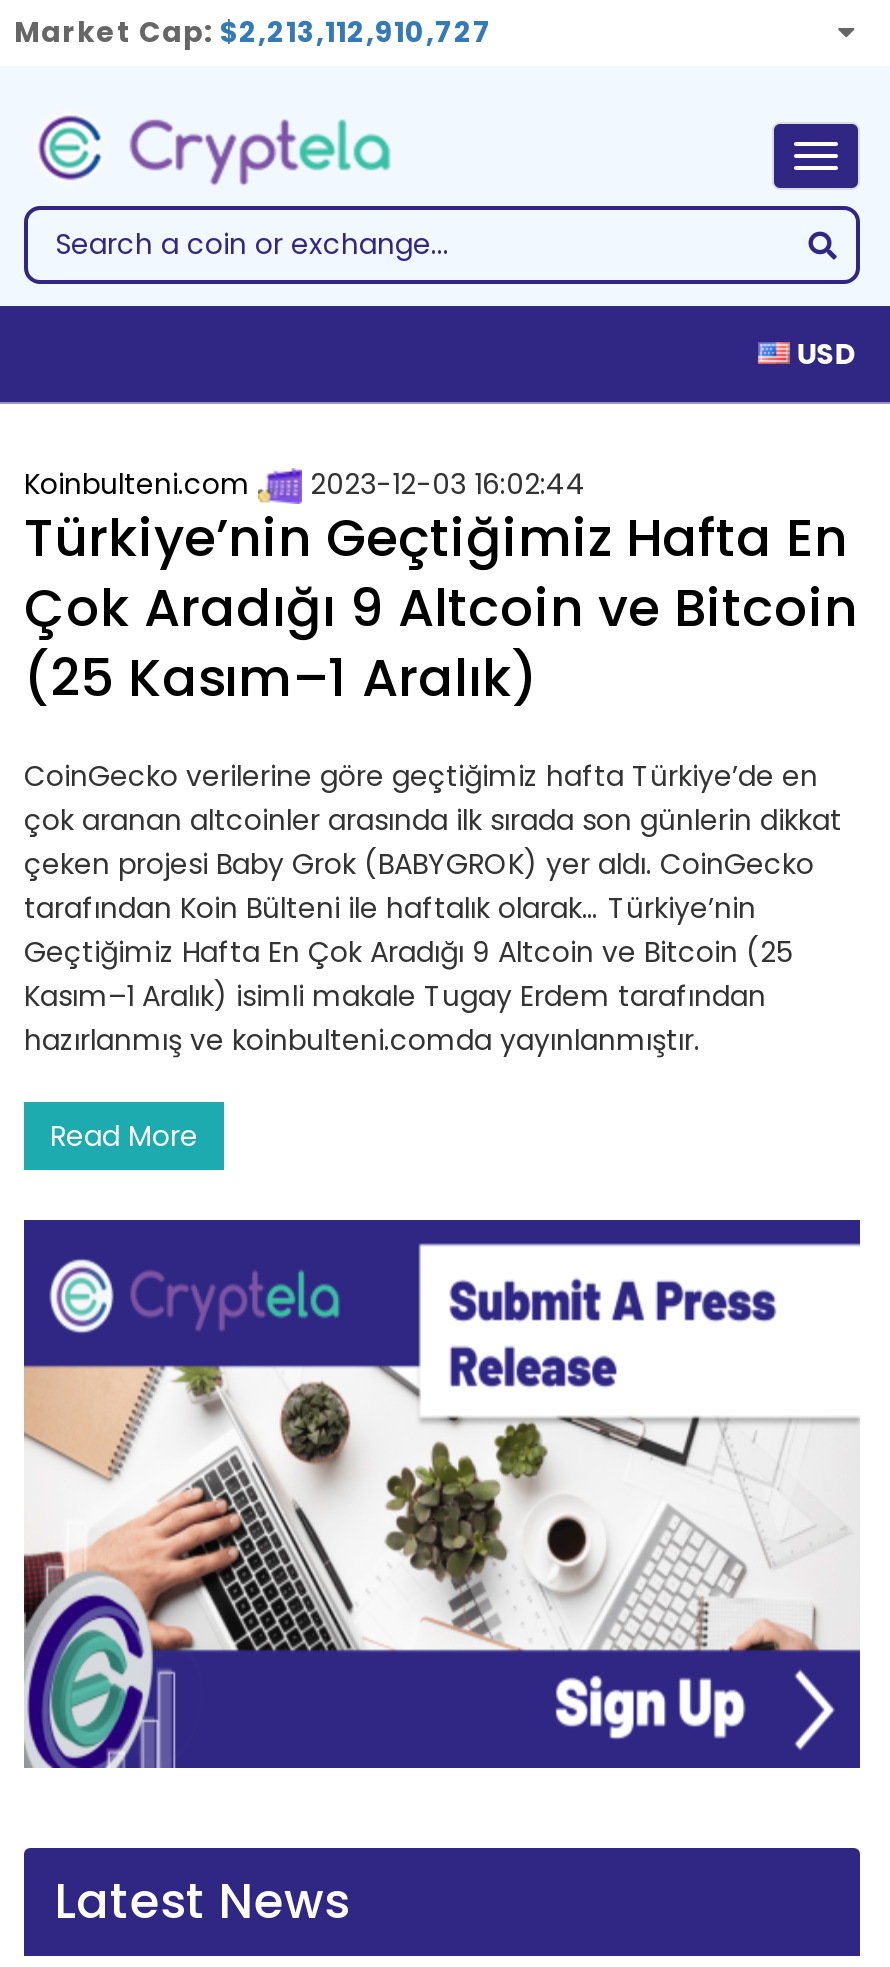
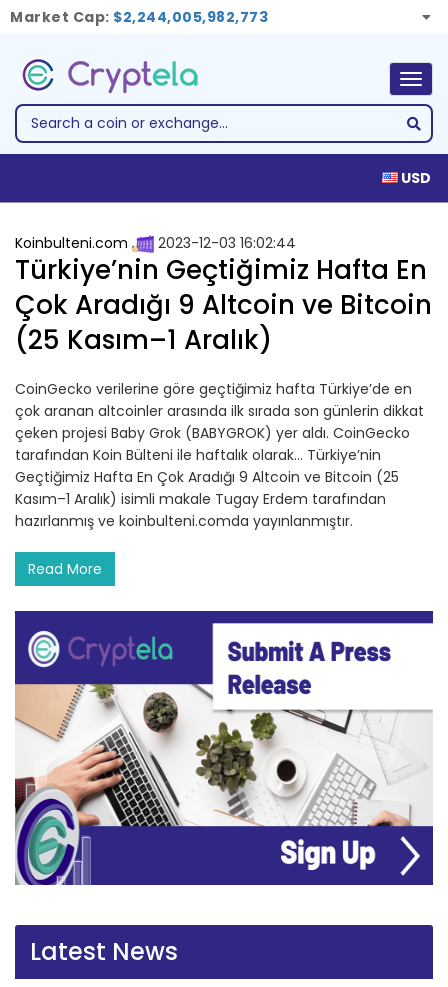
- Market Cap: $2,213,112,910,727
+ Market Cap: $2,244,005,982,773
